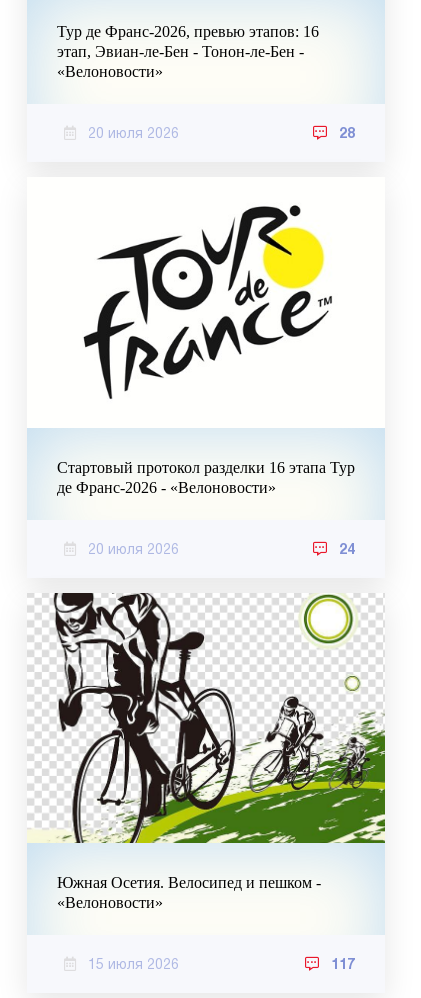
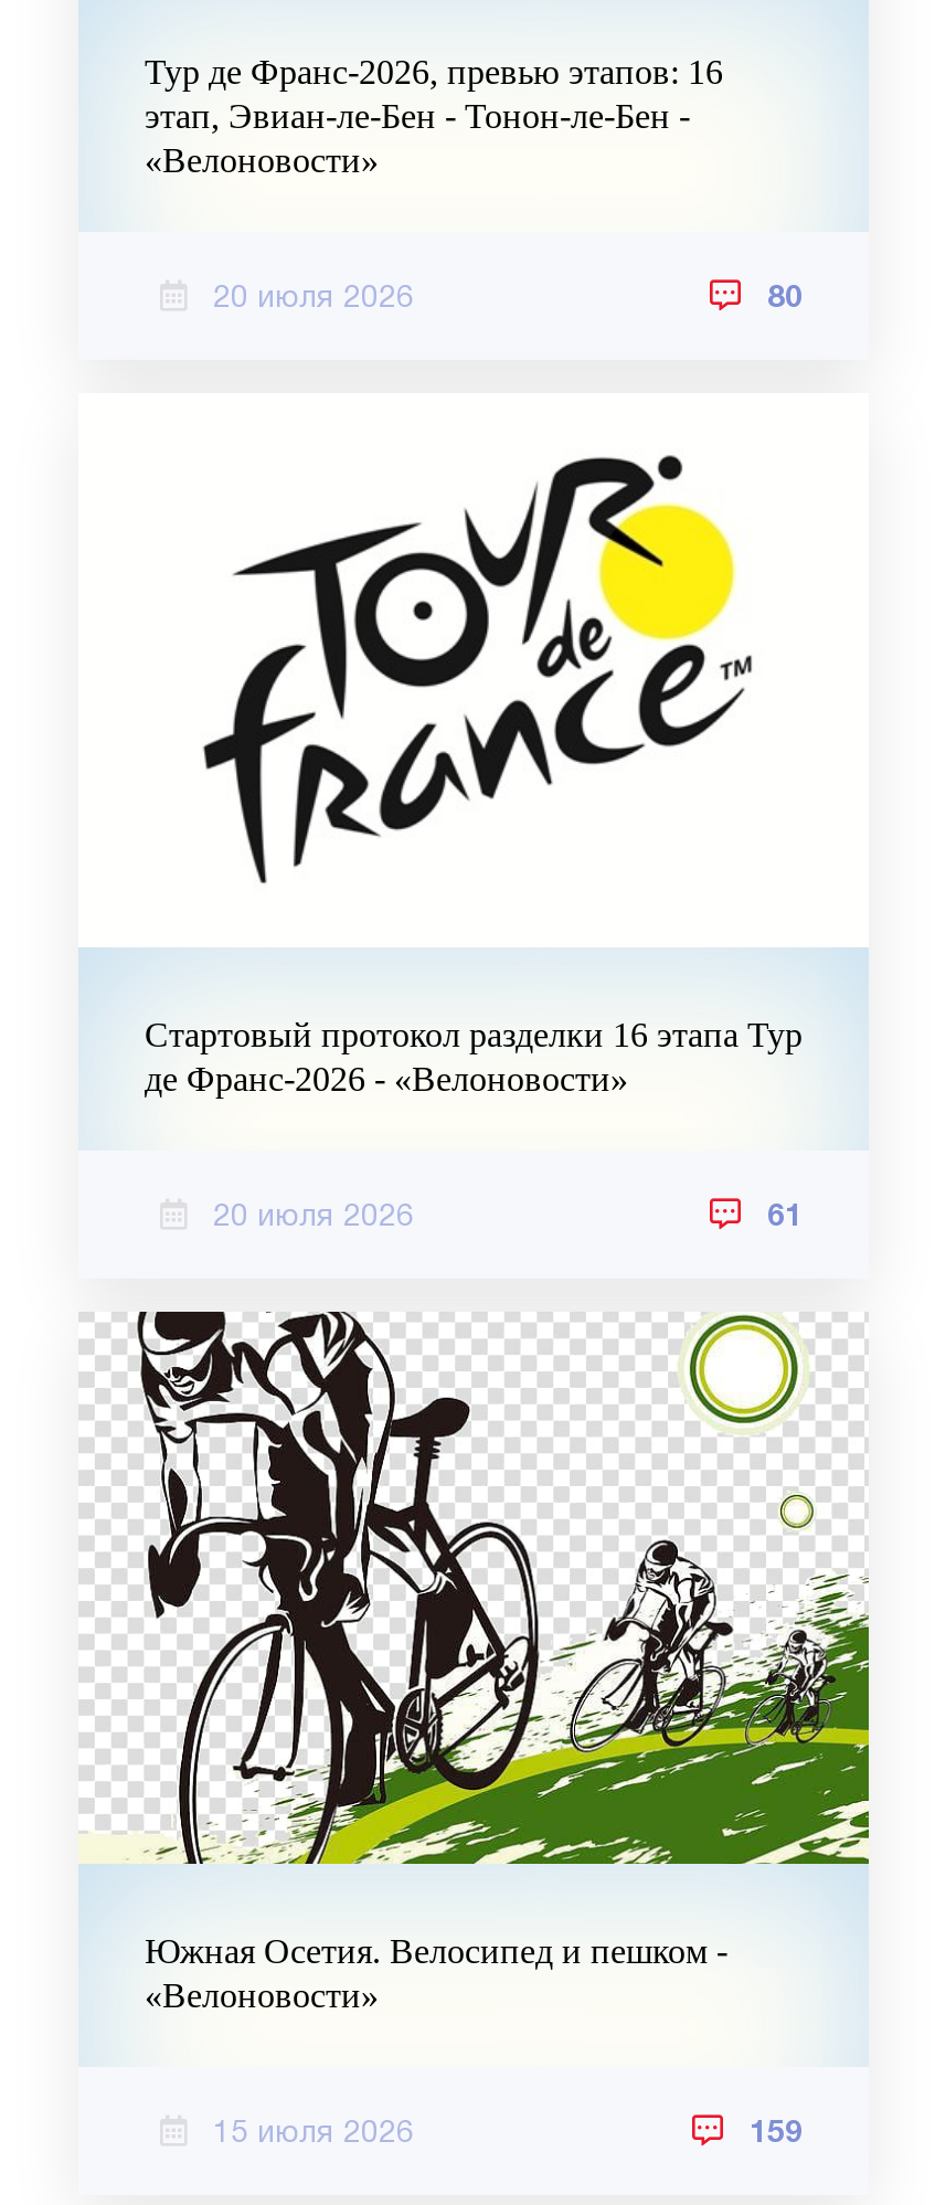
- 28
+ 80

- 24
+ 61

- 117
+ 159
